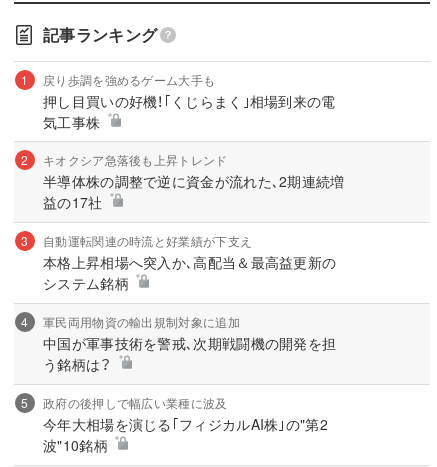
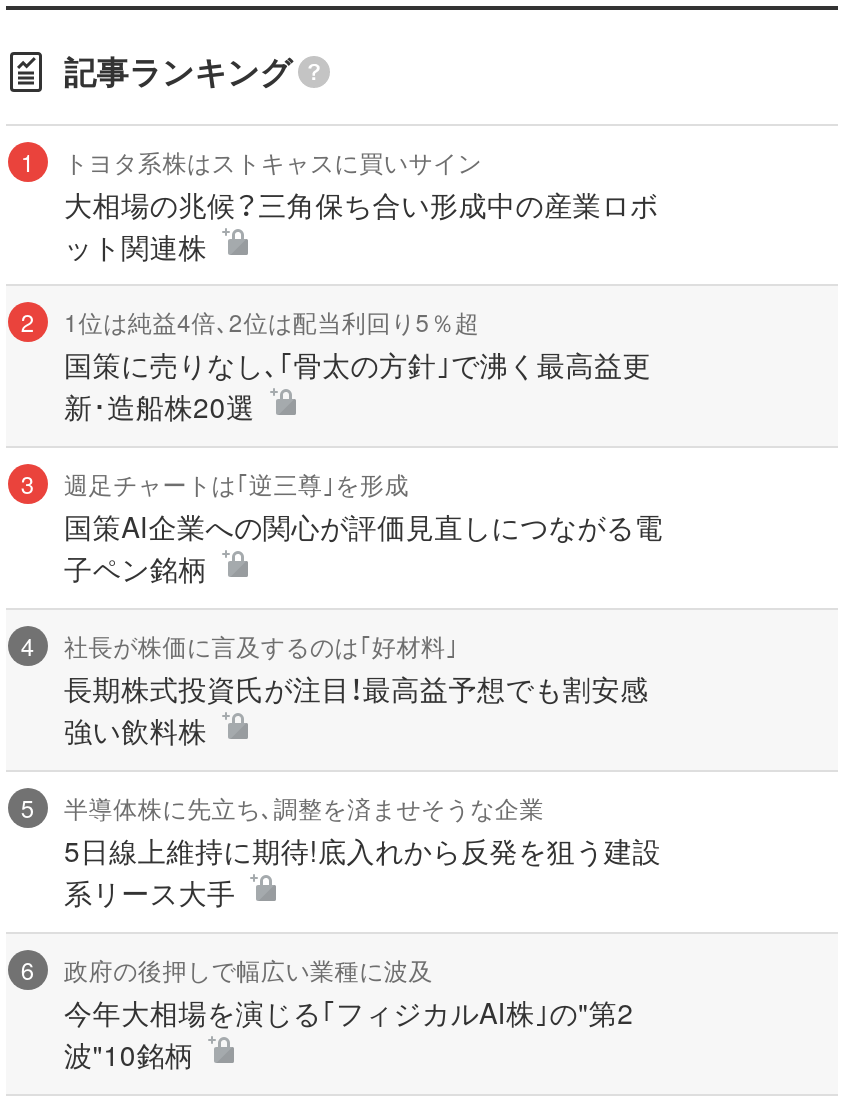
- 戻り歩調を強めるゲーム大手も
- 押し目買いの好機！｢くじらまく｣相場到来の電
- 気工事株
+ トヨタ系株はストキャスに買いサイン
+ 大相場の兆候？三角保ち合い形成中の産業ロボ
+ ット関連株

- キオクシア急落後も上昇トレンド
- 半導体株の調整で逆に資金が流れた､2期連続増
- 益の17社
+ 1位は純益4倍､2位は配当利回り5％超
+ 国策に売りなし､｢骨太の方針｣で沸く最高益更
+ 新･造船株20選

- 自動運転関連の時流と好業績が下支え
- 本格上昇相場へ突入か､高配当＆最高益更新の
- システム銘柄
+ 週足チャートは｢逆三尊｣を形成
+ 国策AI企業への関心が評価見直しにつながる電
+ 子ペン銘柄

- 軍民両用物資の輸出規制対象に追加
- 中国が軍事技術を警戒､次期戦闘機の開発を担
- う銘柄は？
+ 社長が株価に言及するのは｢好材料｣
+ 長期株式投資氏が注目！最高益予想でも割安感
+ 強い飲料株

+ 半導体株に先立ち､調整を済ませそうな企業
+ 5日線上維持に期待!底入れから反発を狙う建設
+ 系リース大手
+ 6
